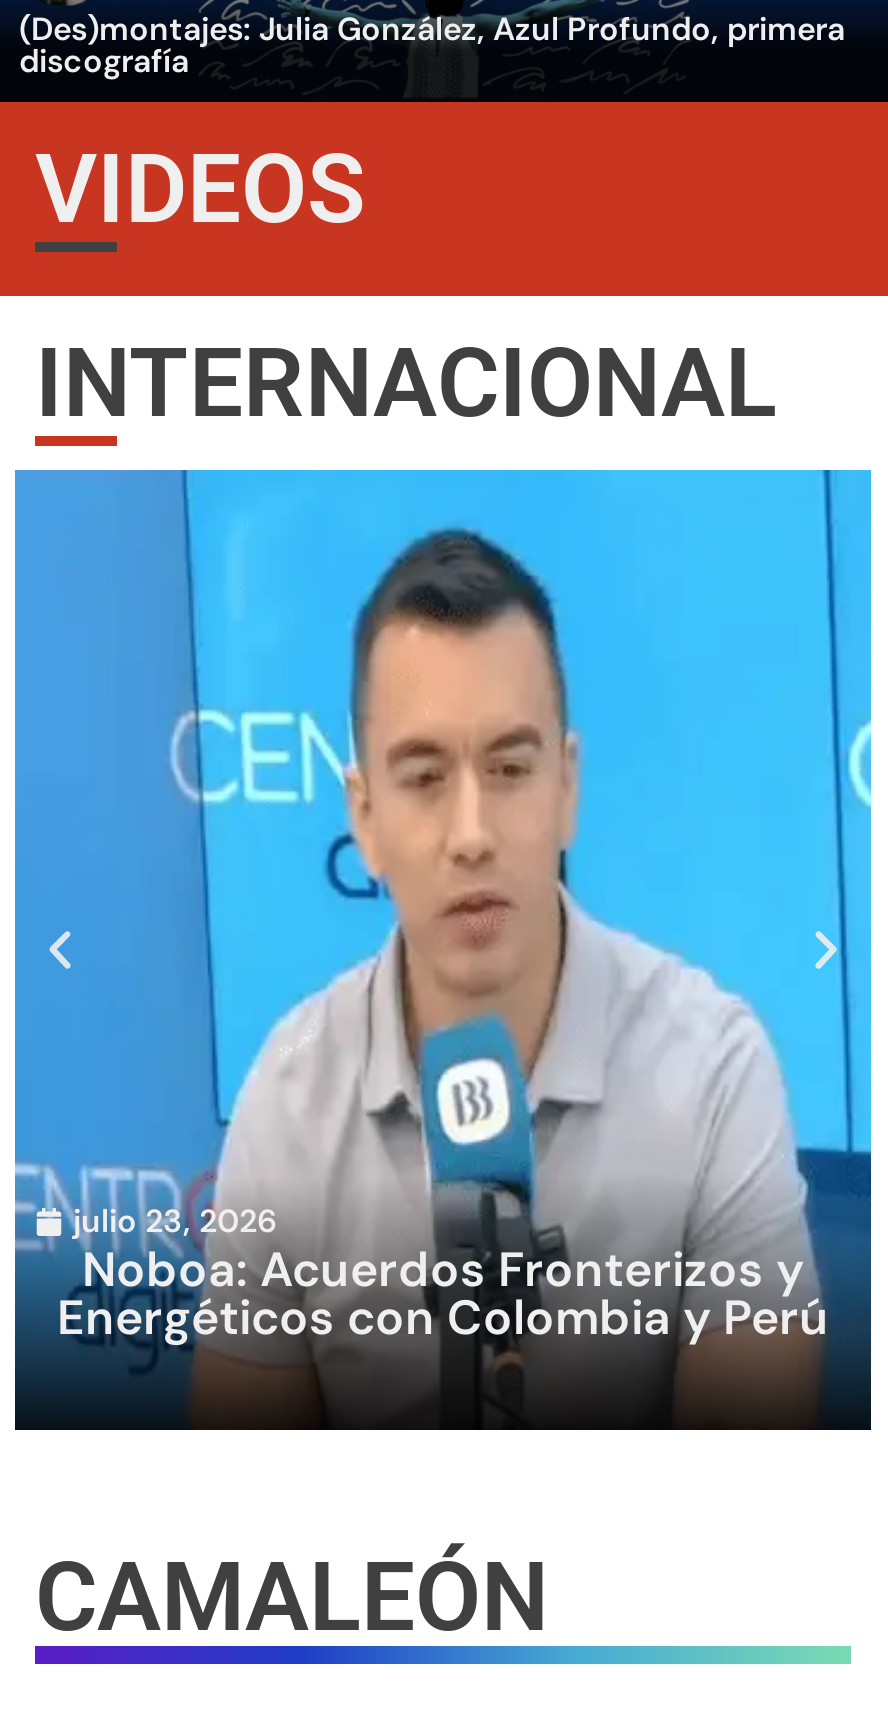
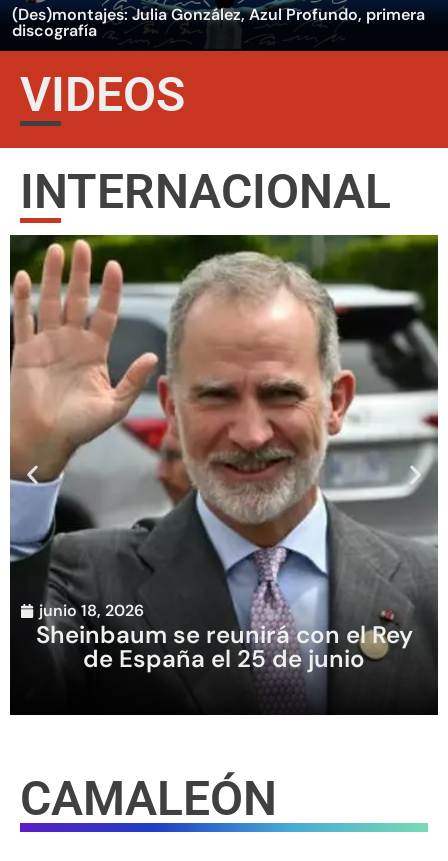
- [image]
- julio 23, 2026
- Noboa: Acuerdos Fronterizos y
- Energéticos con Colombia y Perú
+ [image]
+ junio 18, 2026
+ Sheinbaum se reunirá con el Rey
+ de España el 25 de junio
